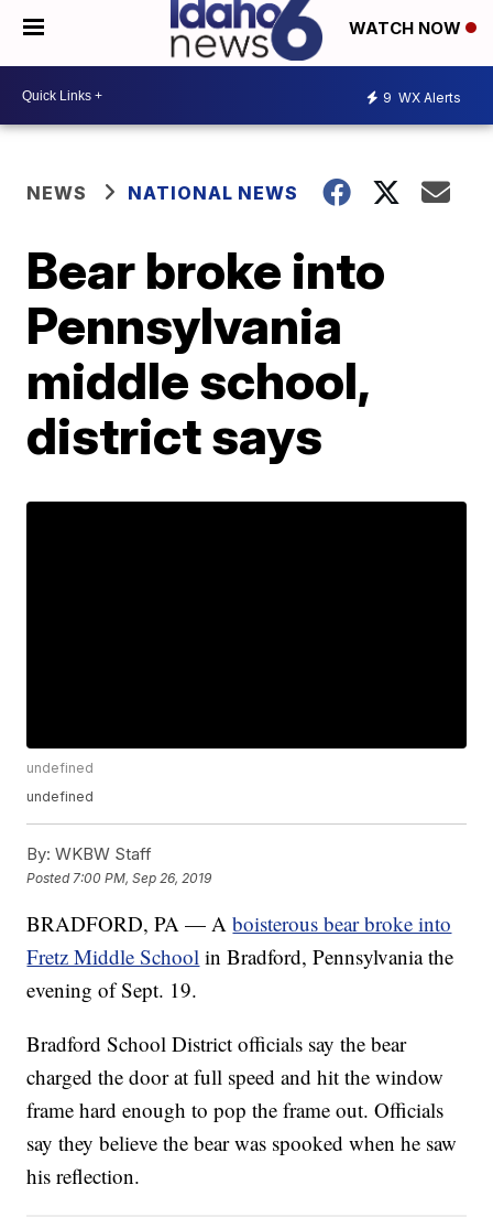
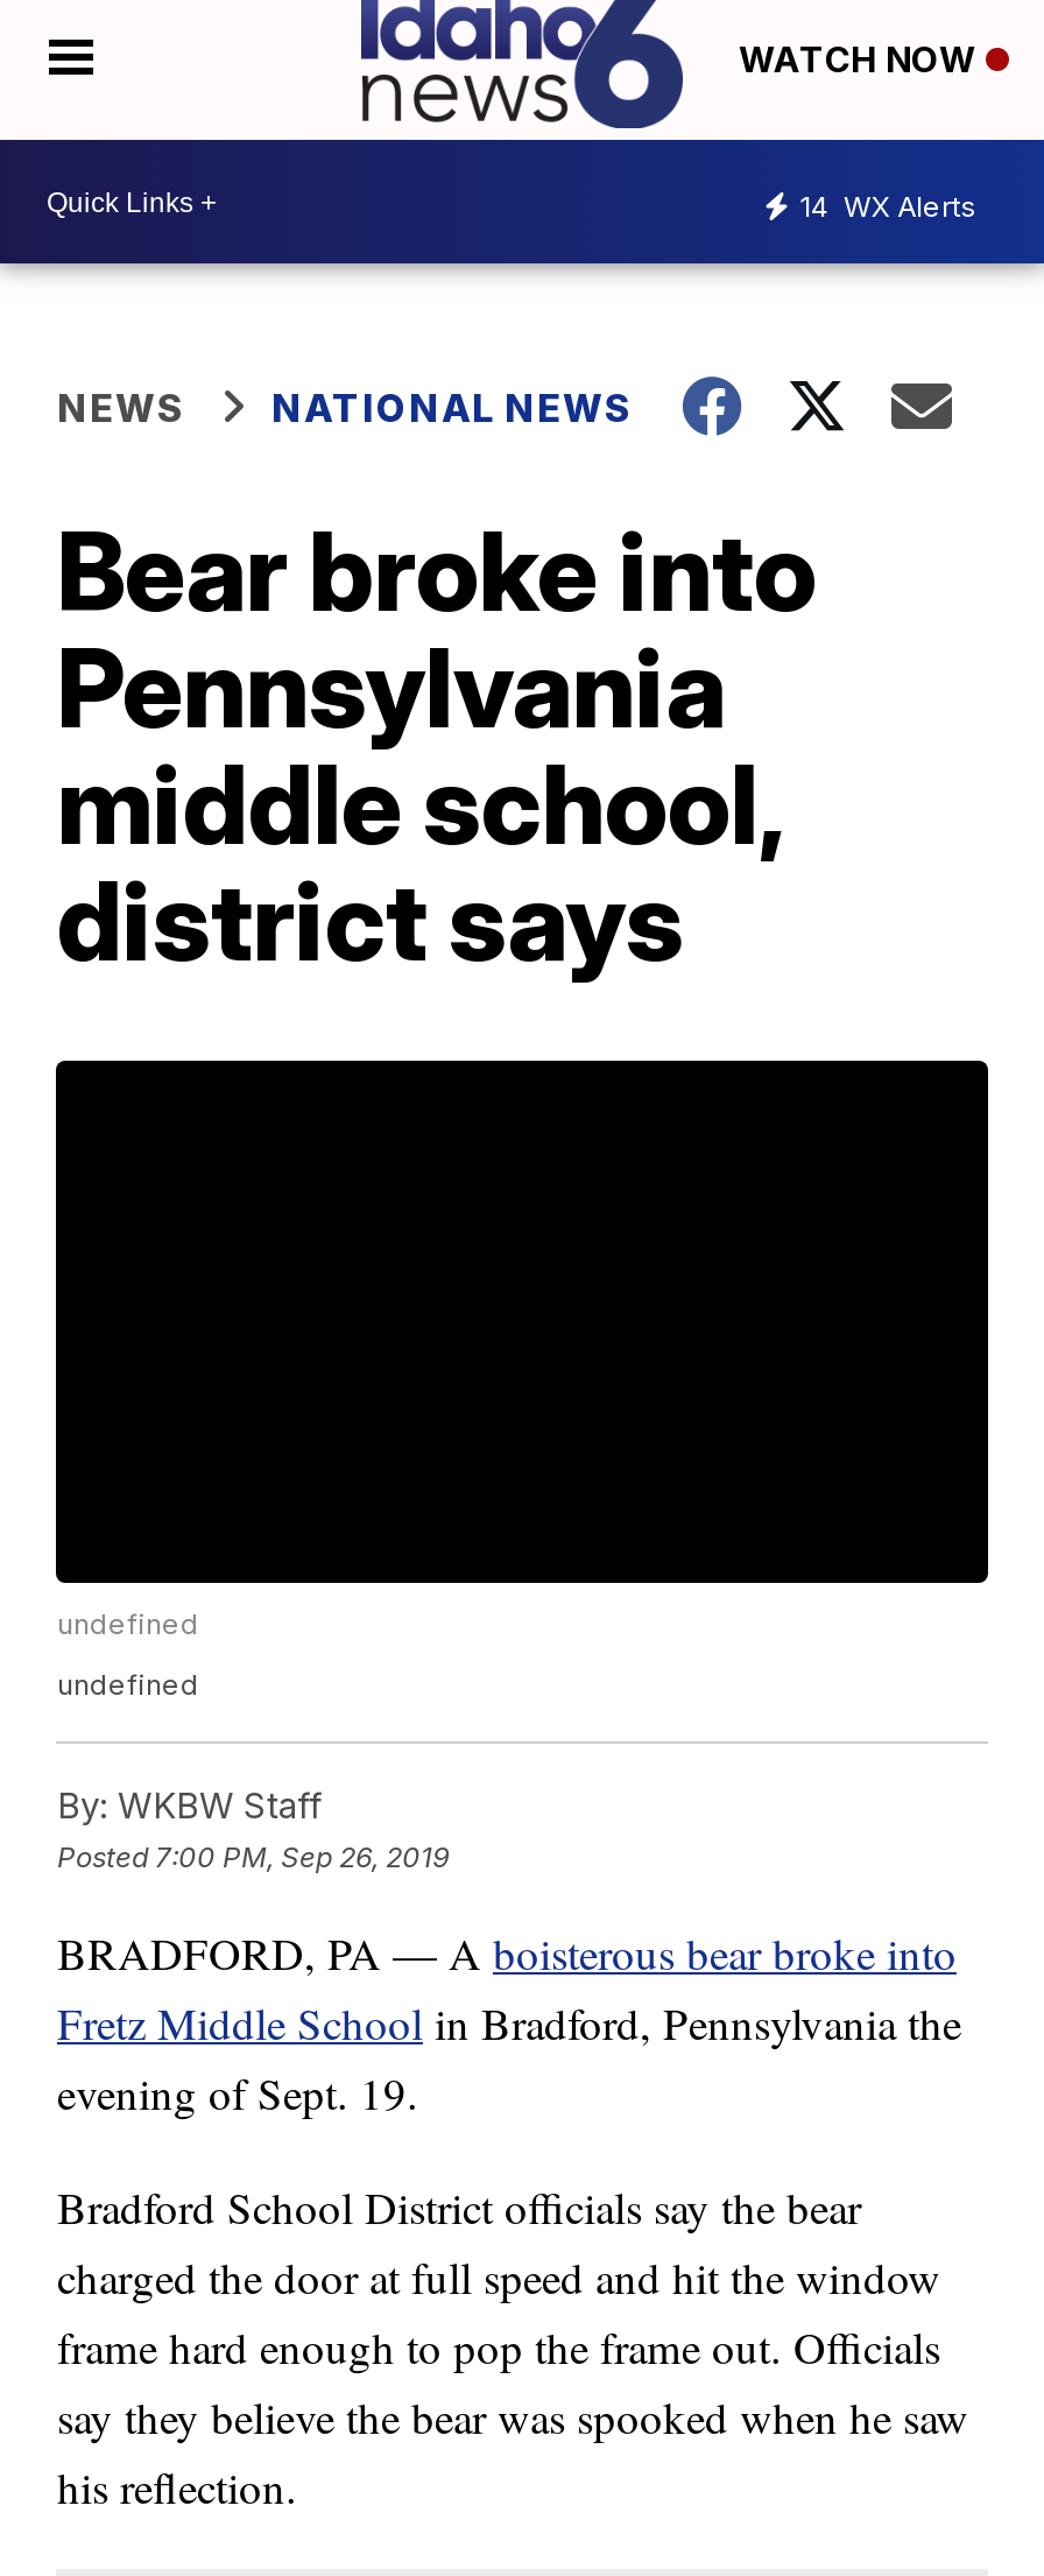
- 9 WX Alerts
+ 14 WX Alerts
